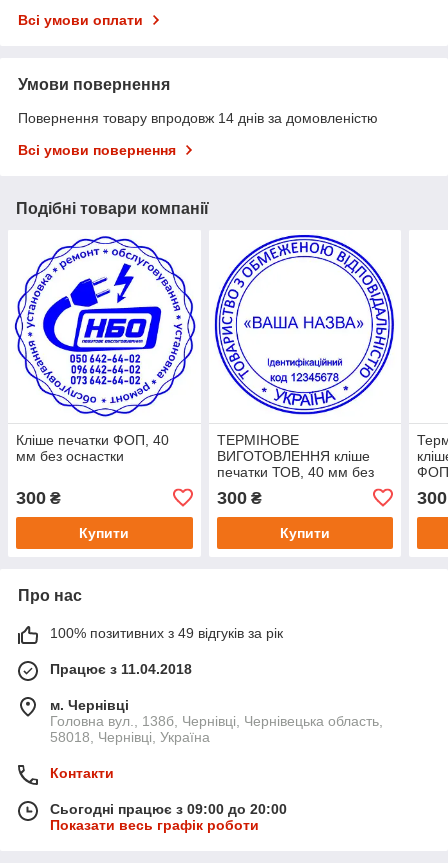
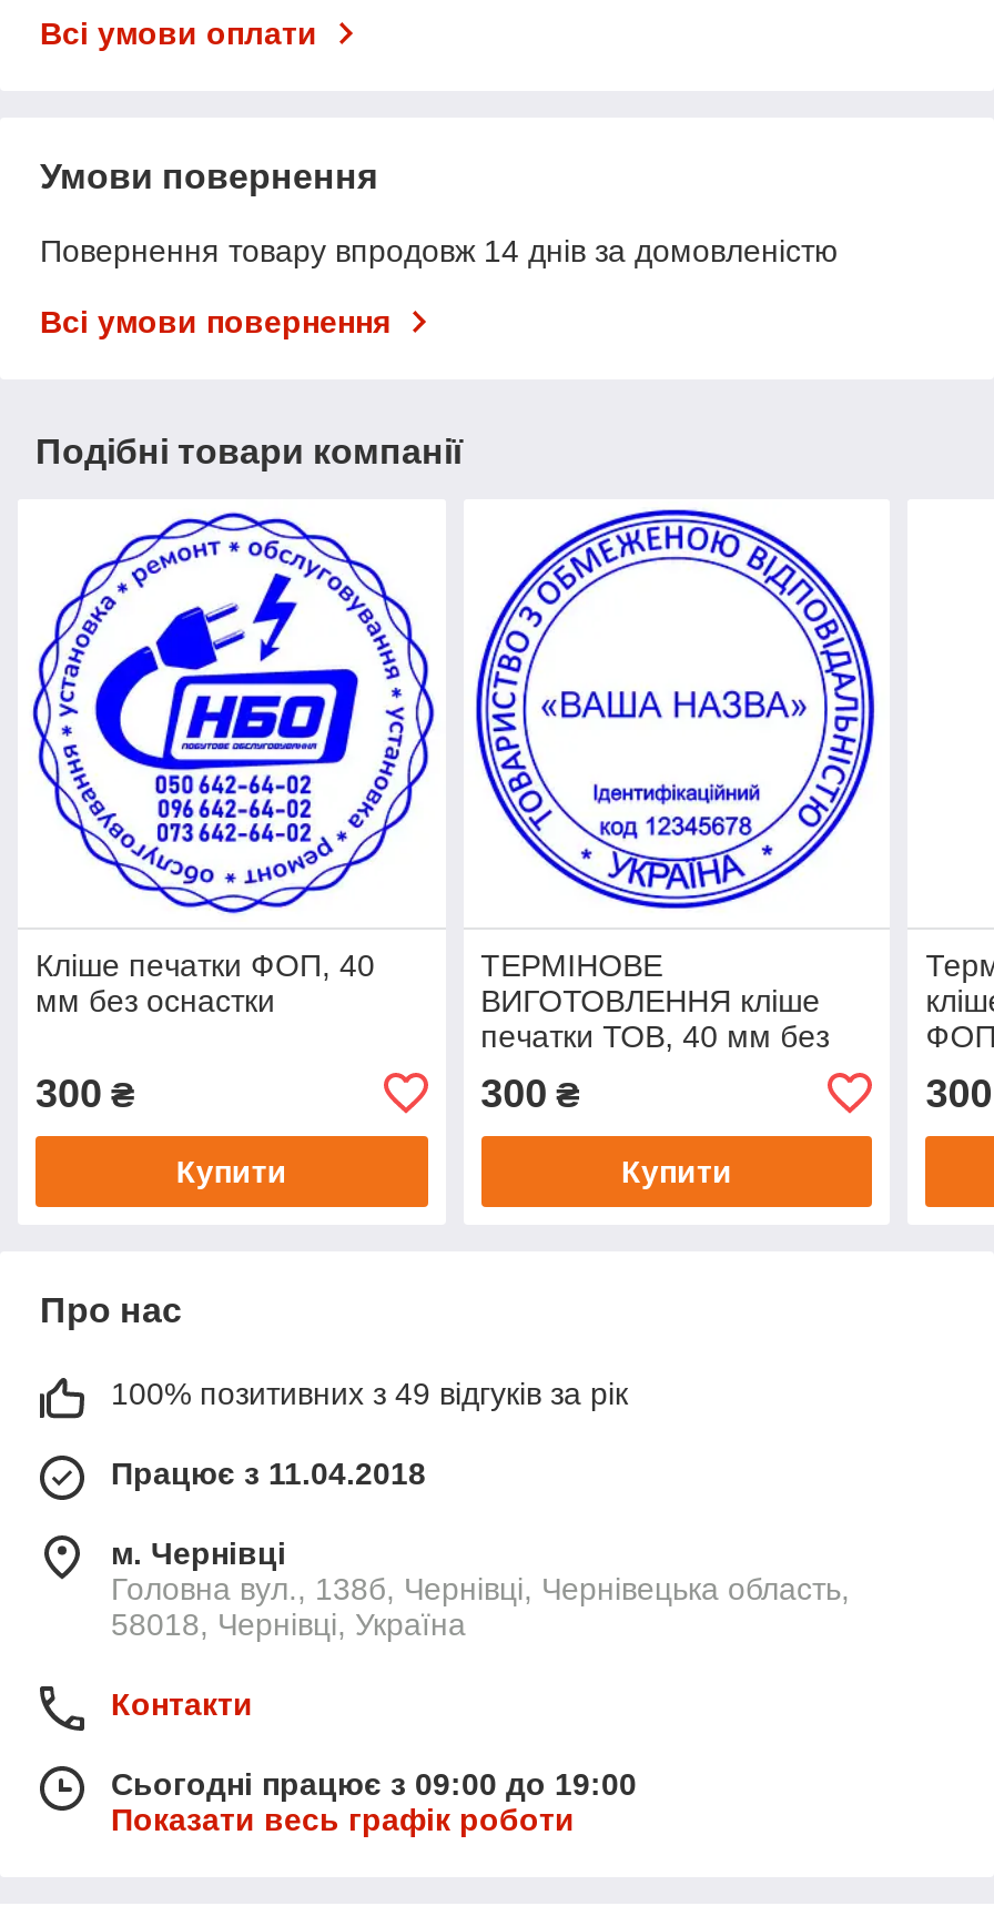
- Сьогодні працює з 09:00 до 20:00
+ Сьогодні працює з 09:00 до 19:00
